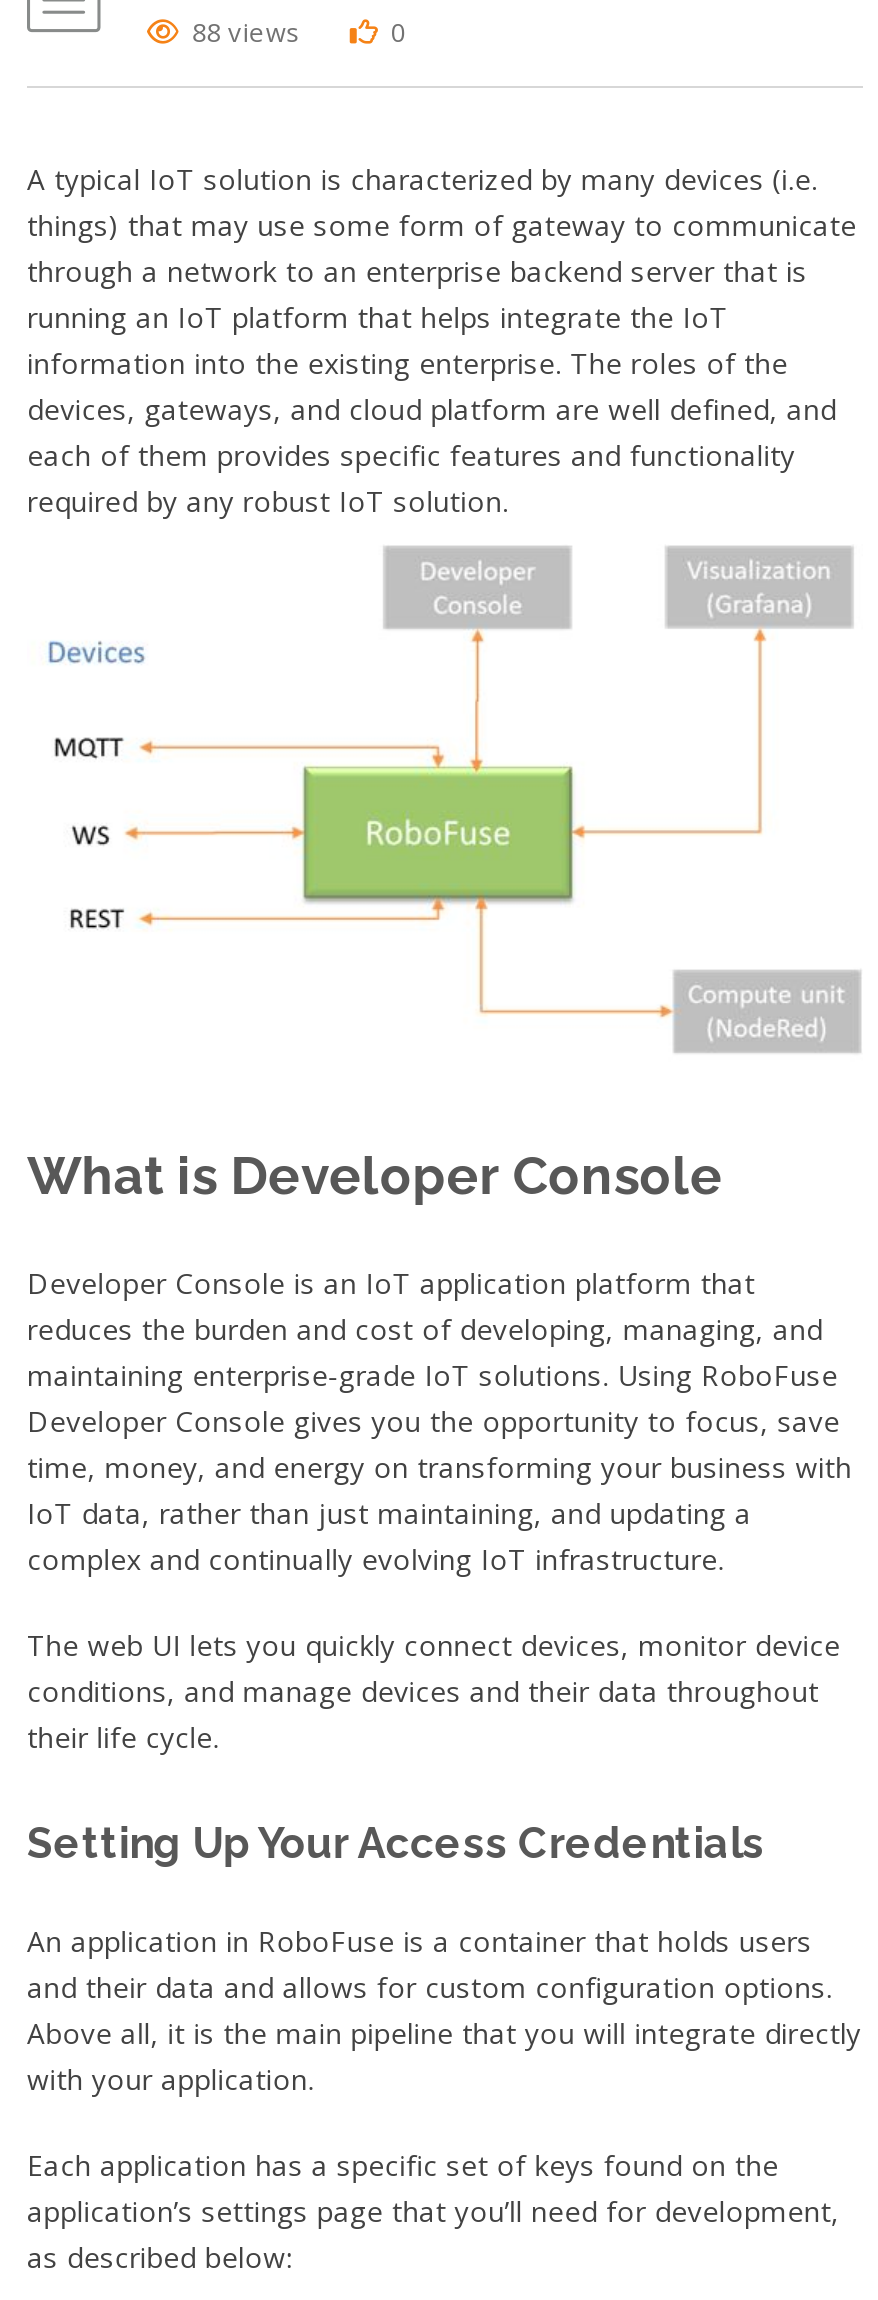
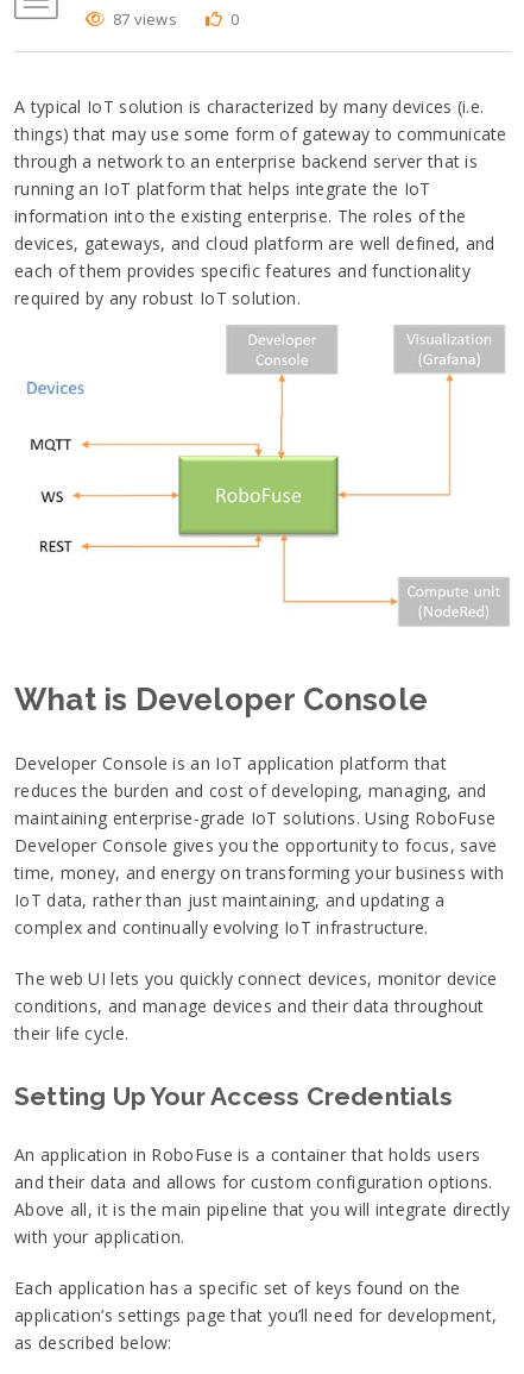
- 88 views
+ 87 views
